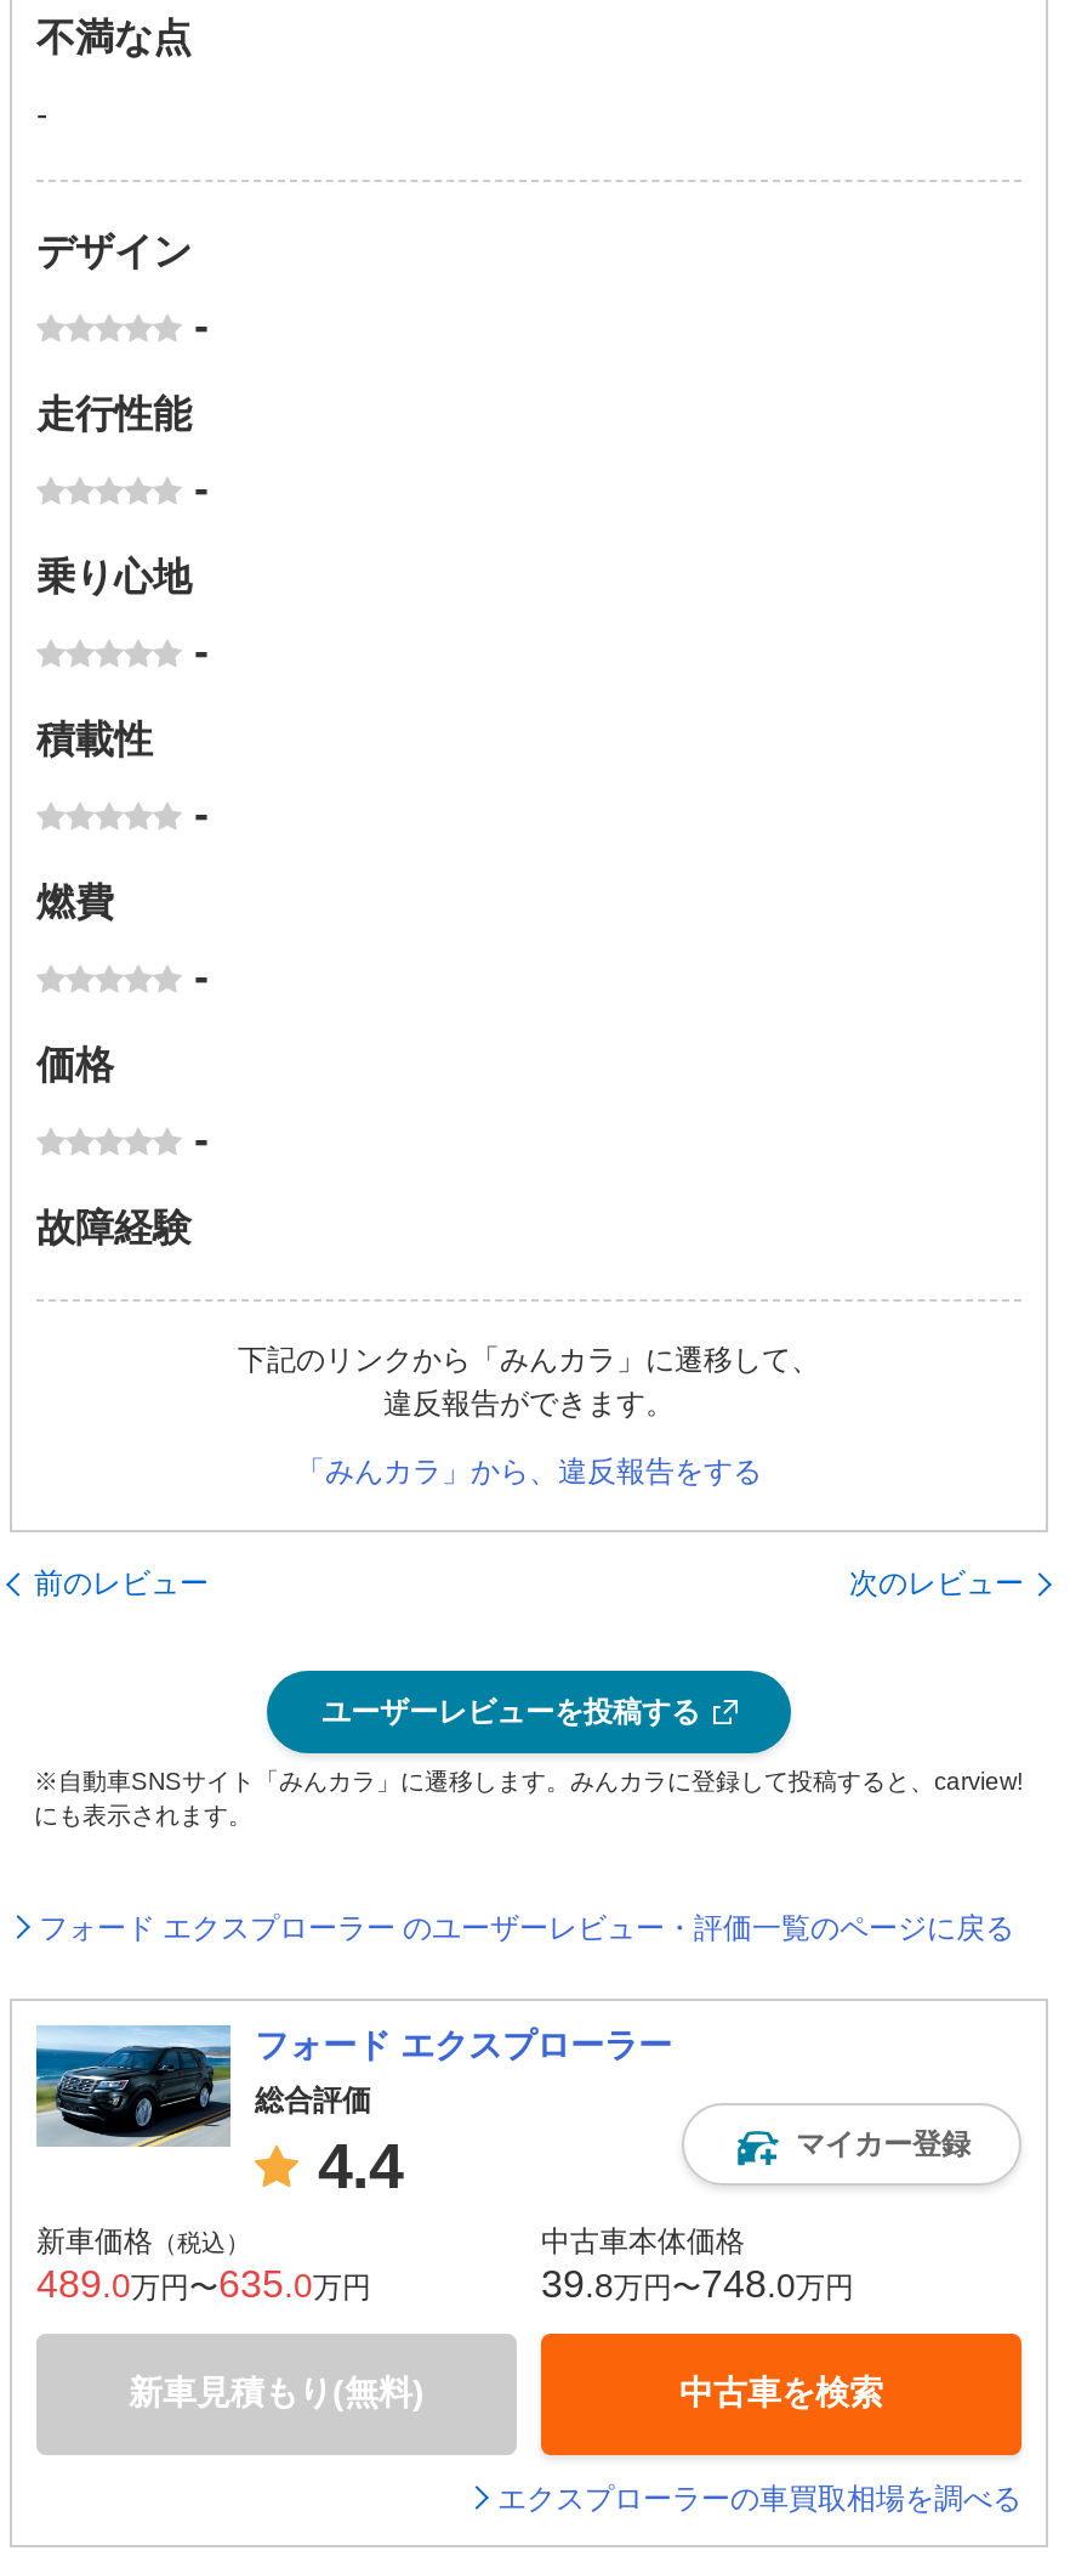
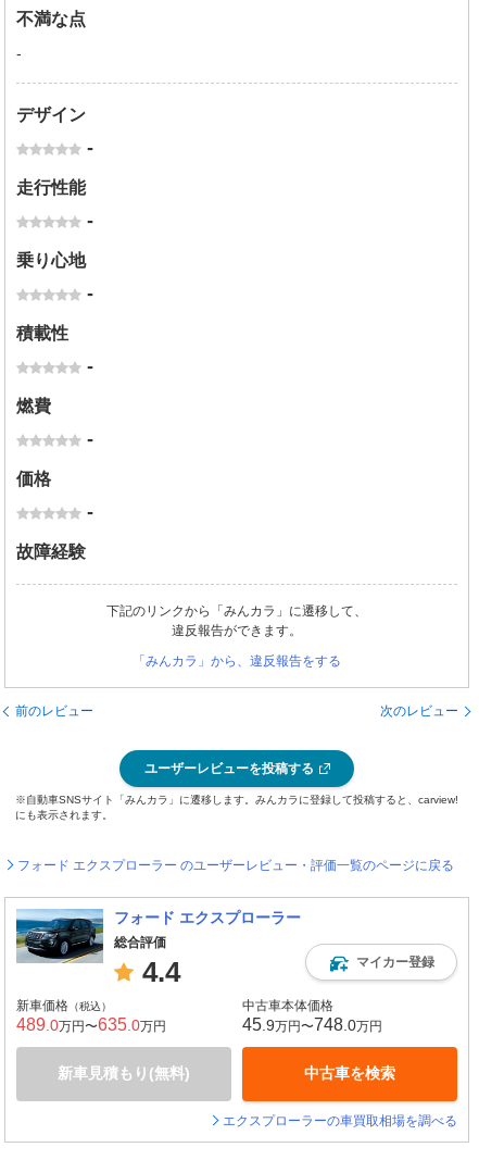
- 39.8万円〜748.0万円
+ 45.9万円〜748.0万円
